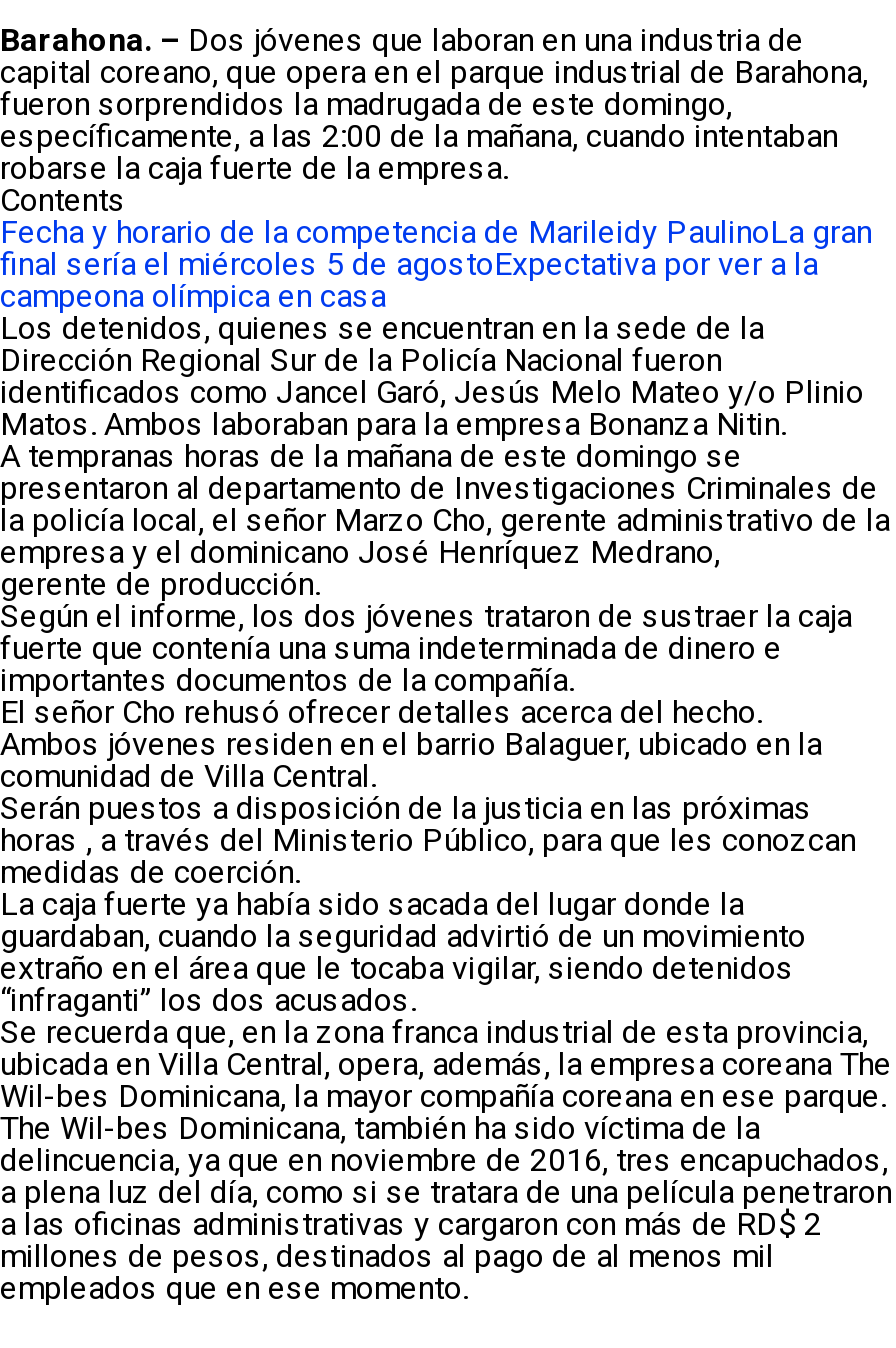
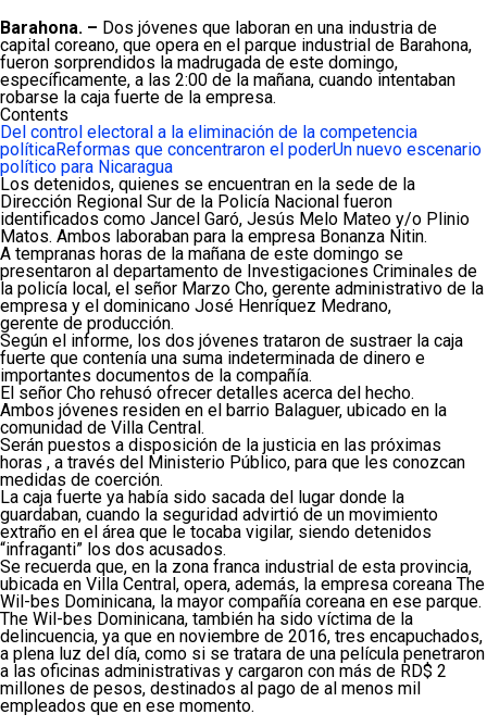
- Fecha y horario de la competencia de Marileidy PaulinoLa gran
- final sería el miércoles 5 de agostoExpectativa por ver a la
- campeona olímpica en casa
+ Del control electoral a la eliminación de la competencia
+ políticaReformas que concentraron el poderUn nuevo escenario
+ político para Nicaragua
